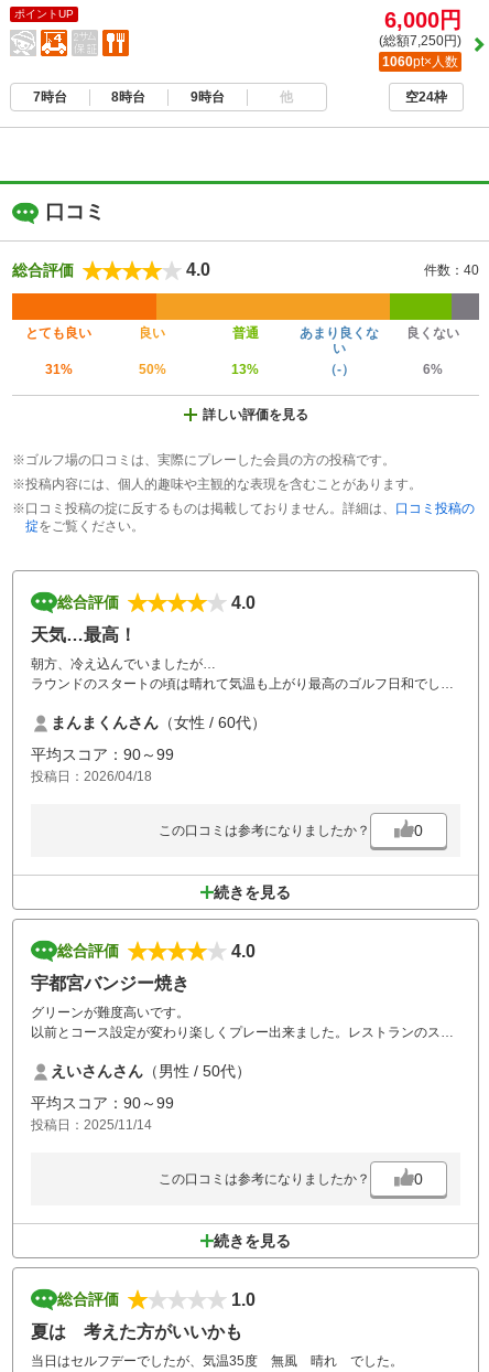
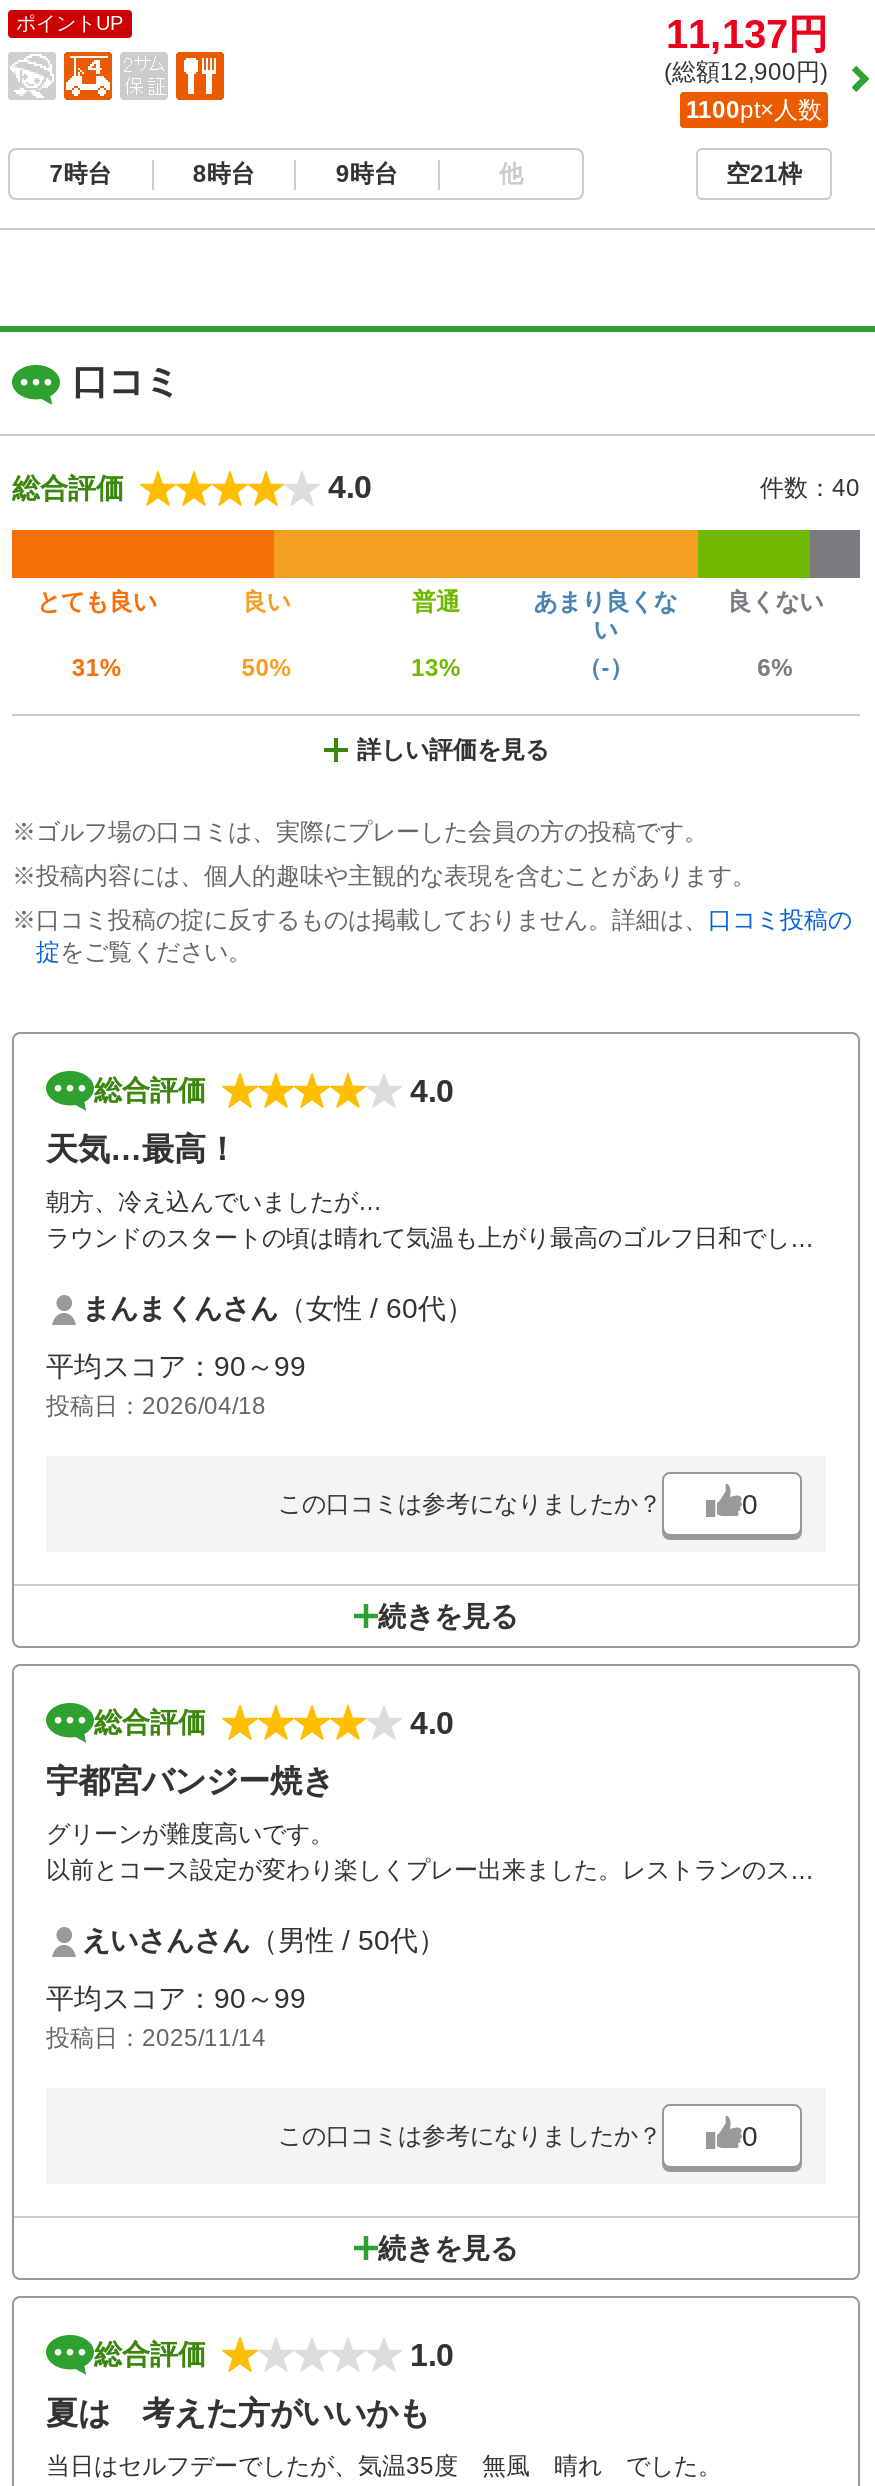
- 6,000円
+ 11,137円

- (総額7,250円)
+ (総額12,900円)

- 1060pt×人数
+ 1100pt×人数

- 空24枠
+ 空21枠
